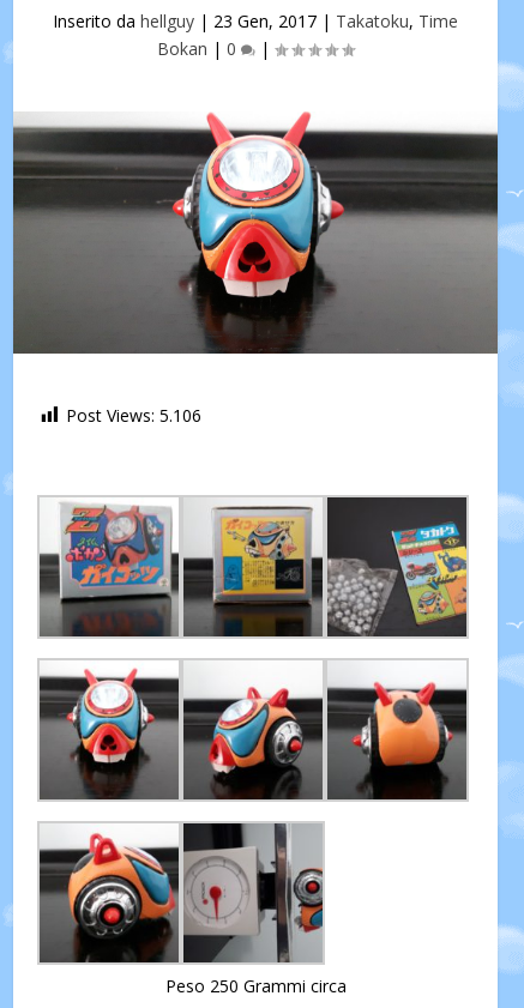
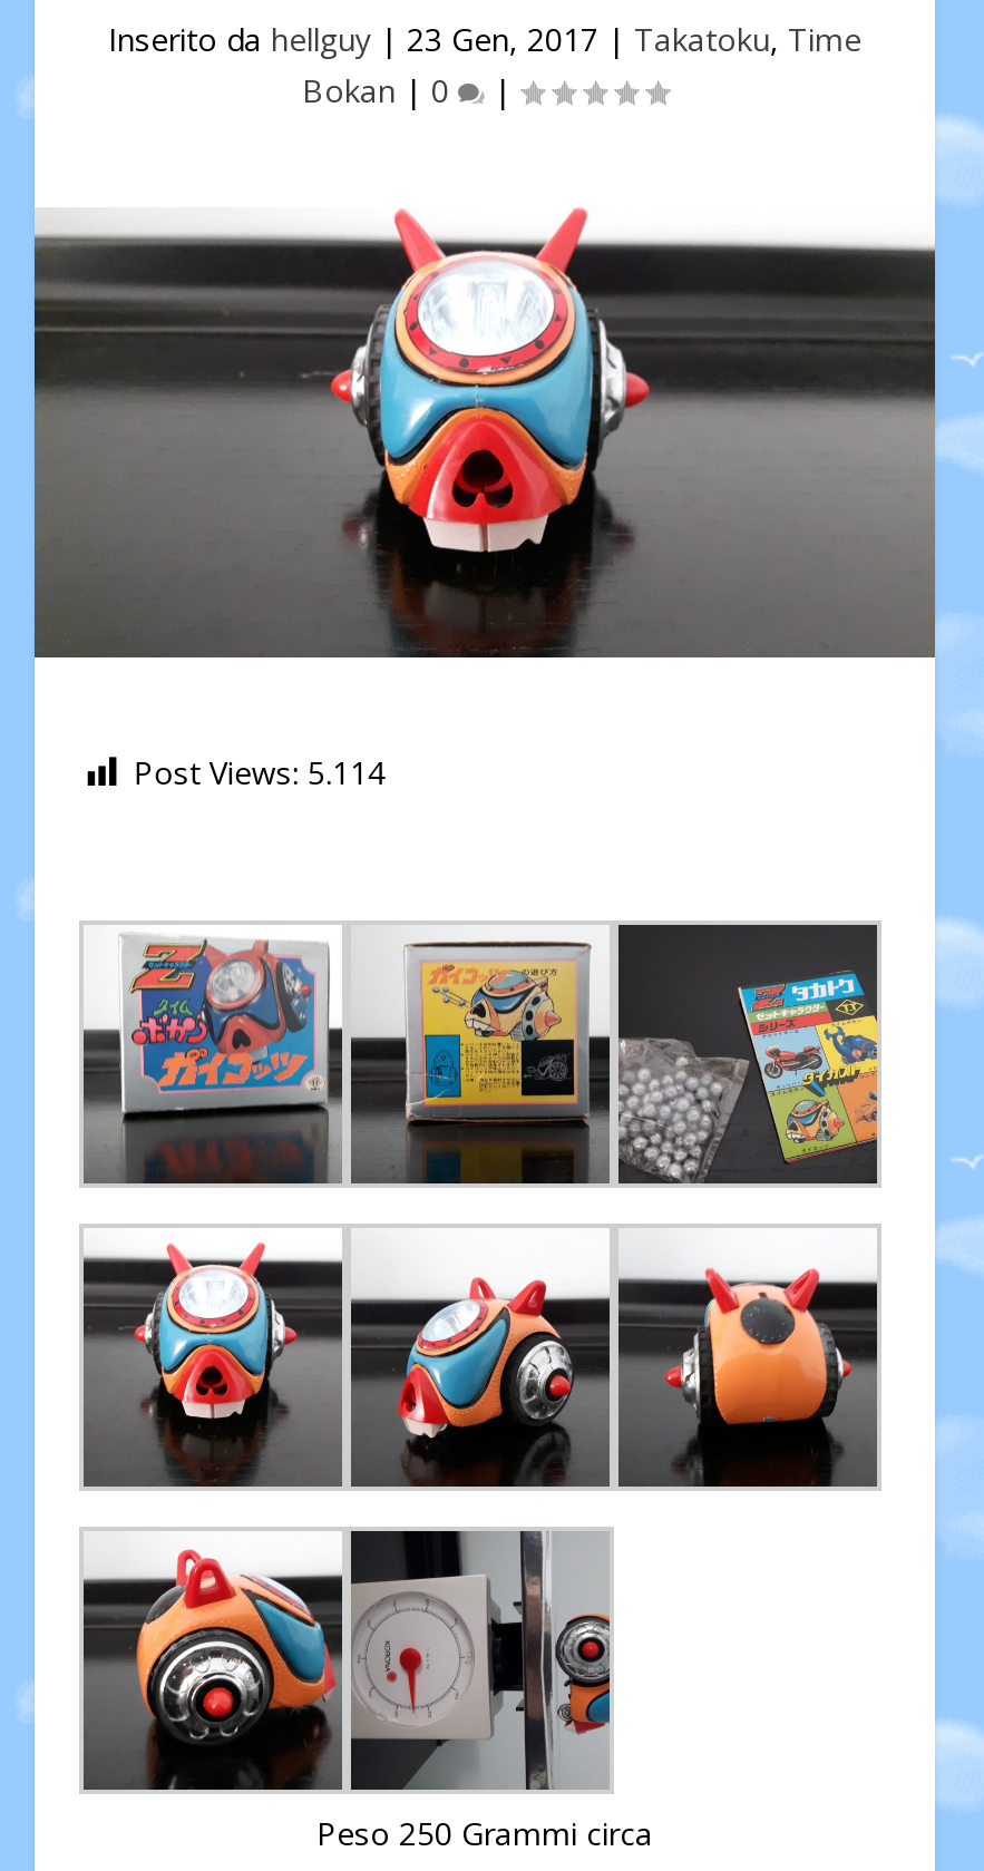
- Post Views: 5.106
+ Post Views: 5.114
